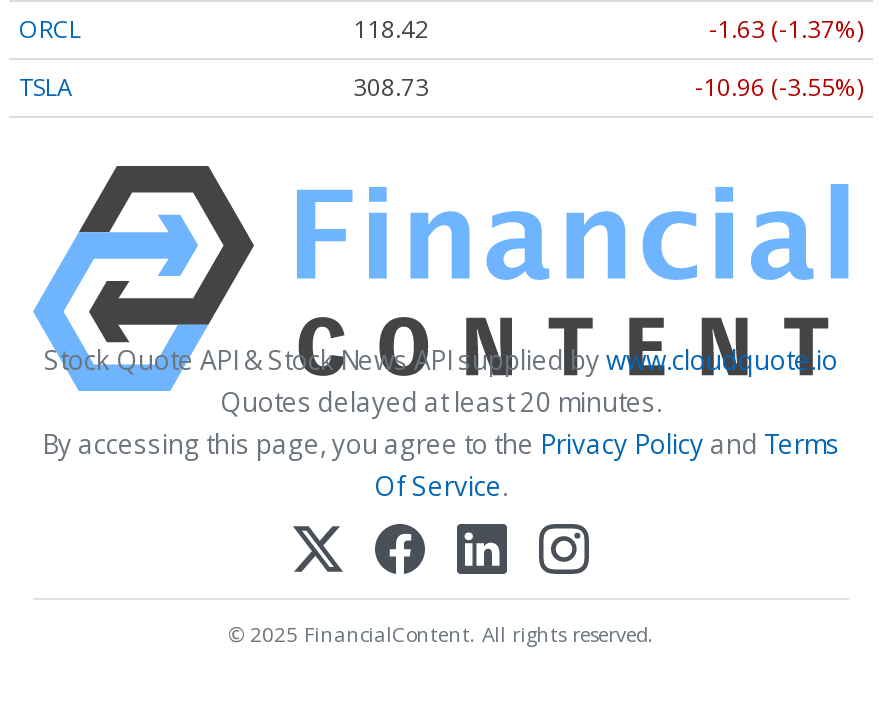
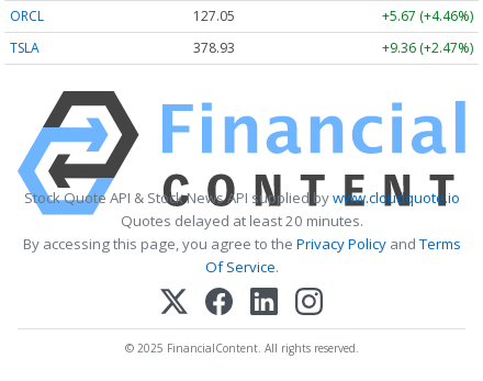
- 118.42
+ 127.05

- -1.63 (-1.37%)
+ +5.67 (+4.46%)

- 308.73
+ 378.93

- -10.96 (-3.55%)
+ +9.36 (+2.47%)
